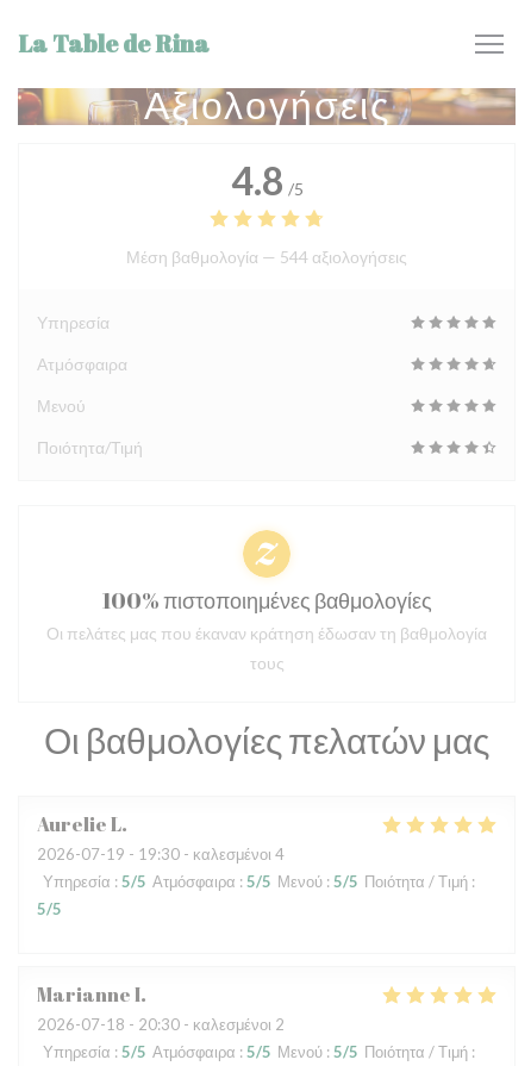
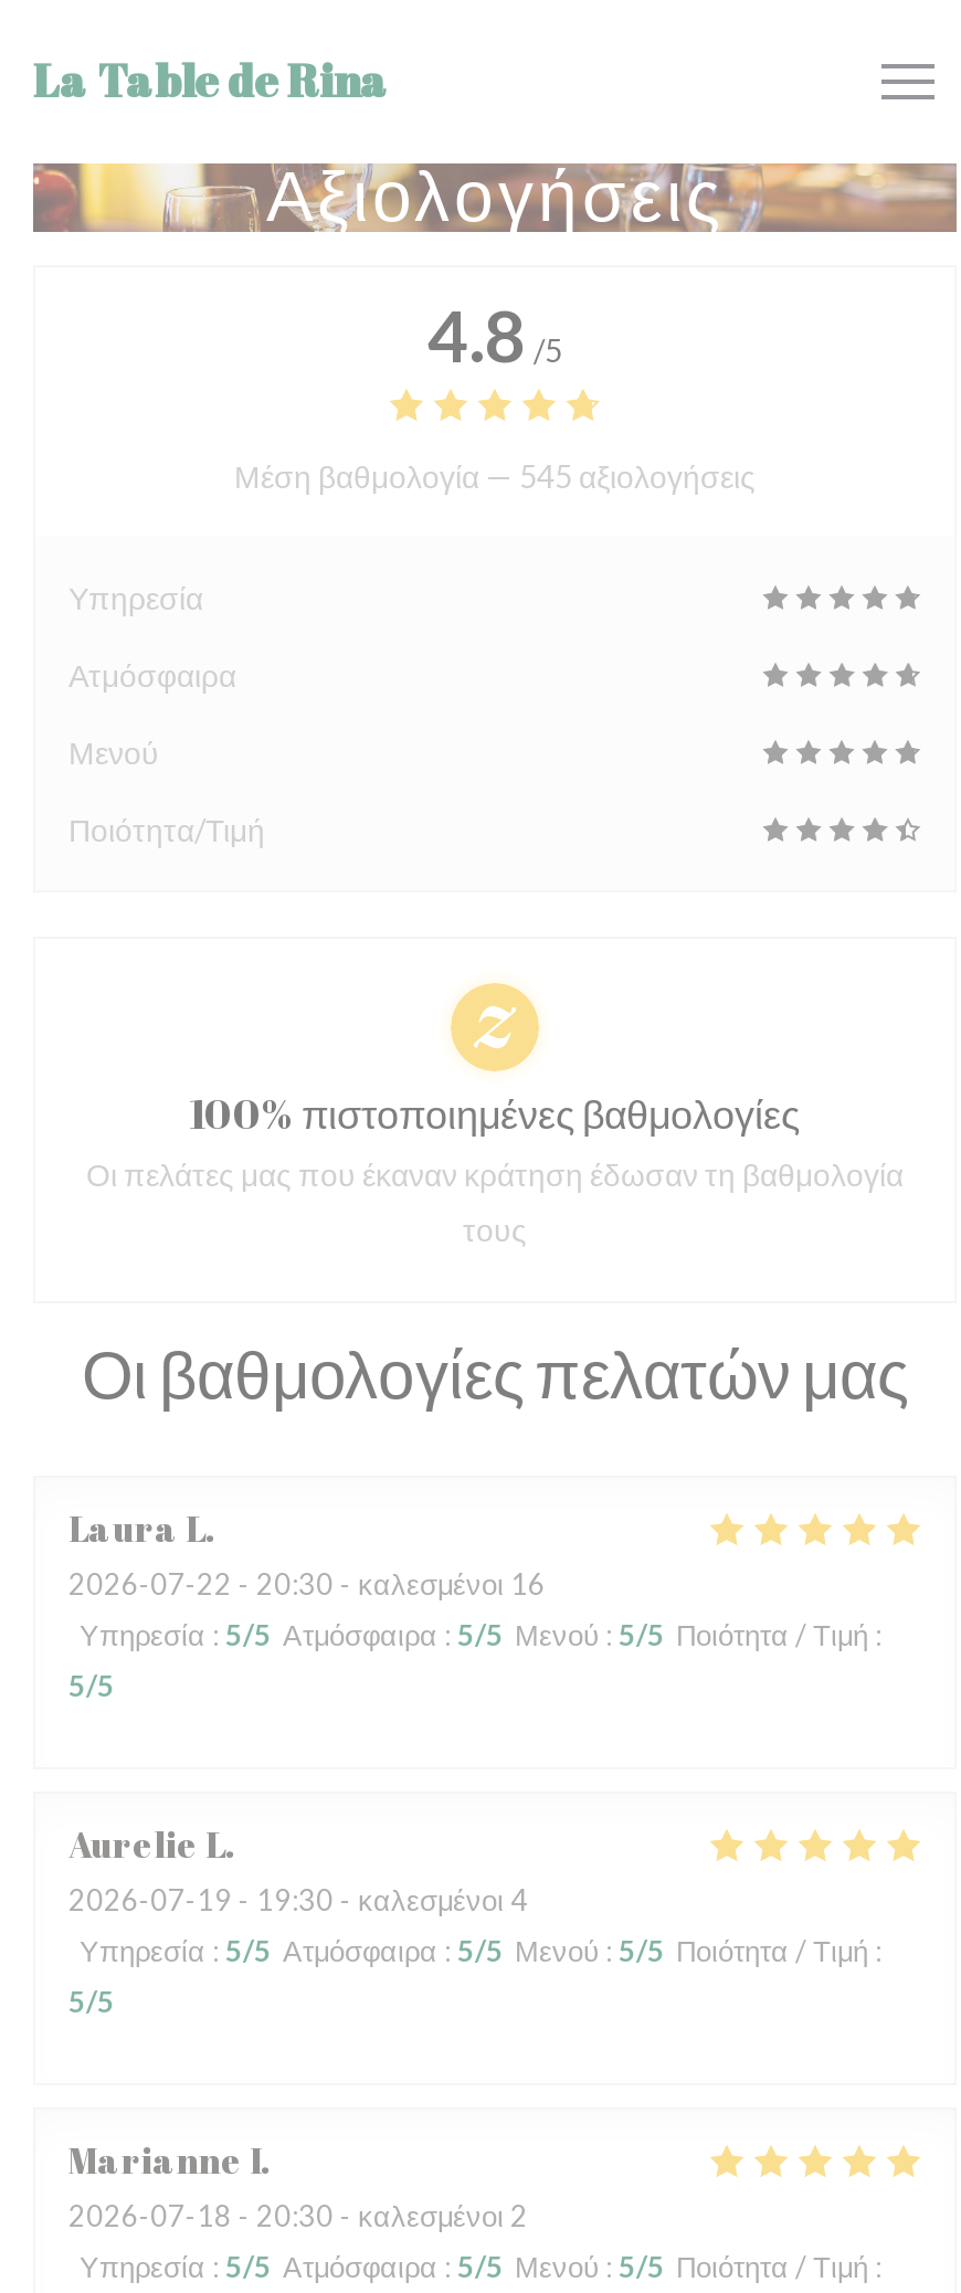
- Μέση βαθμολογία — 544 αξιολογήσεις
+ Μέση βαθμολογία — 545 αξιολογήσεις

+ Laura L
+ 2026-07-22 - 20:30 - καλεσμένοι 16
+ Υπηρεσία: 5/5 Ατμόσφαιρα: 5/5 Μενού: 5/5 Ποιότητα / Τιμή:
+ 5/5
